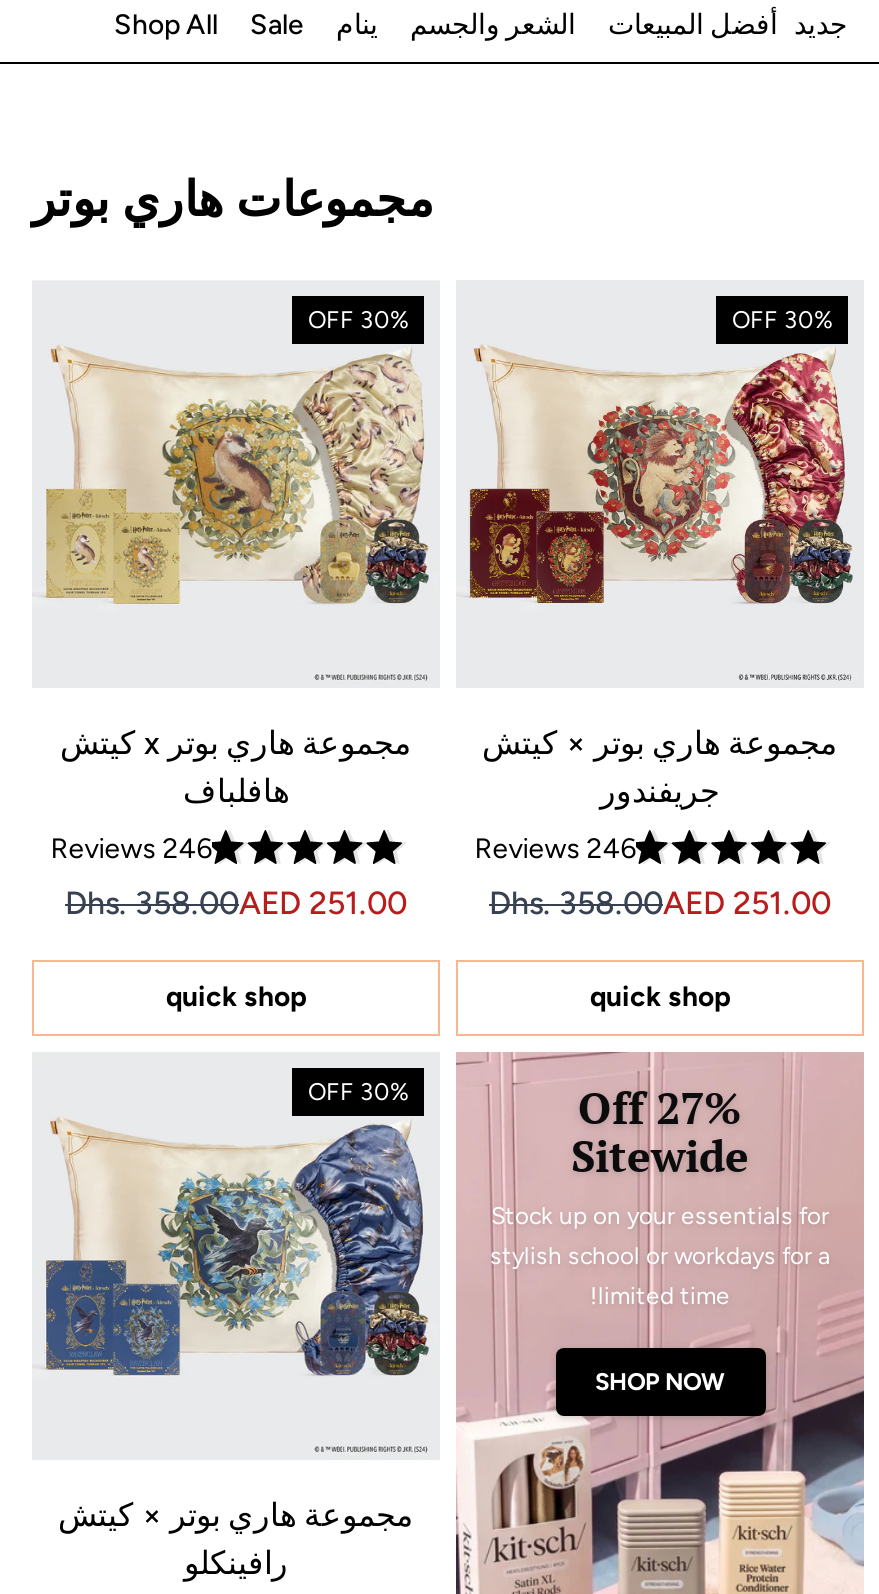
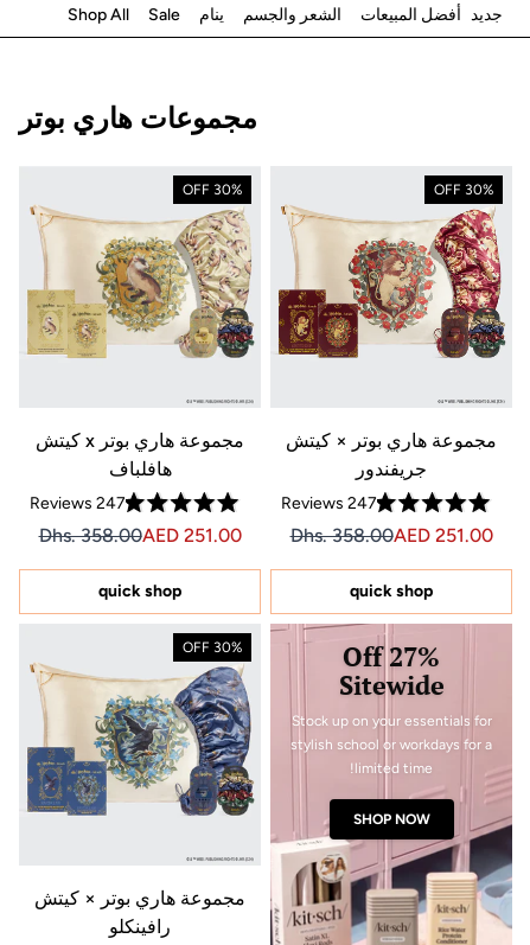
- 246
+ 247

- 246
+ 247
